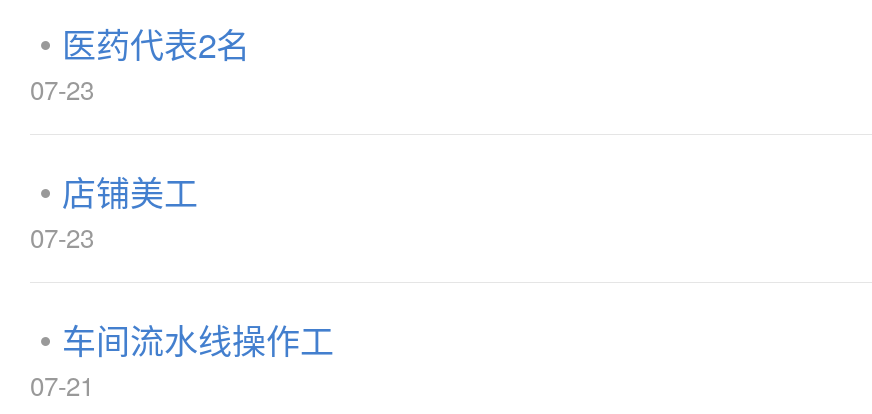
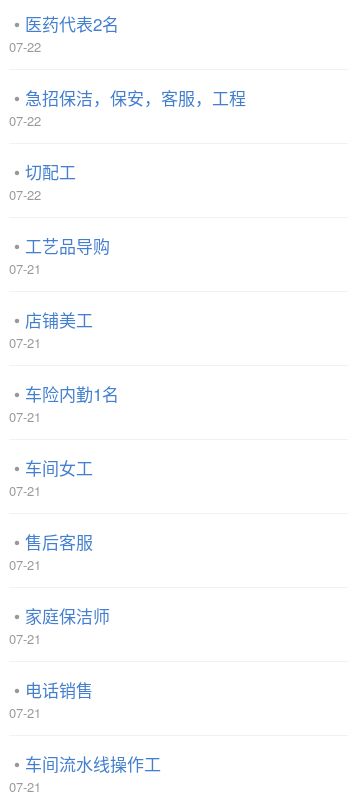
- 07-23
+ 07-22
+ 急招保洁，保安，客服，工程
+ 07-22
+ 切配工
+ 07-22
+ 工艺品导购
+ 07-21

- 07-23
+ 07-21
+ 车险内勤1名
+ 07-21
+ 车间女工
+ 07-21
+ 售后客服
+ 07-21
+ 家庭保洁师
+ 07-21
+ 电话销售
+ 07-21
